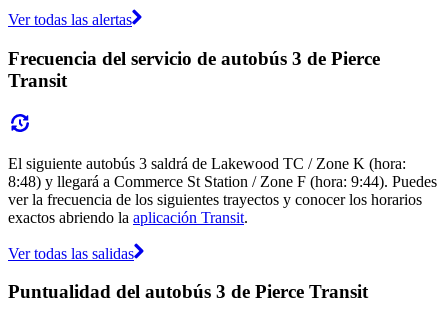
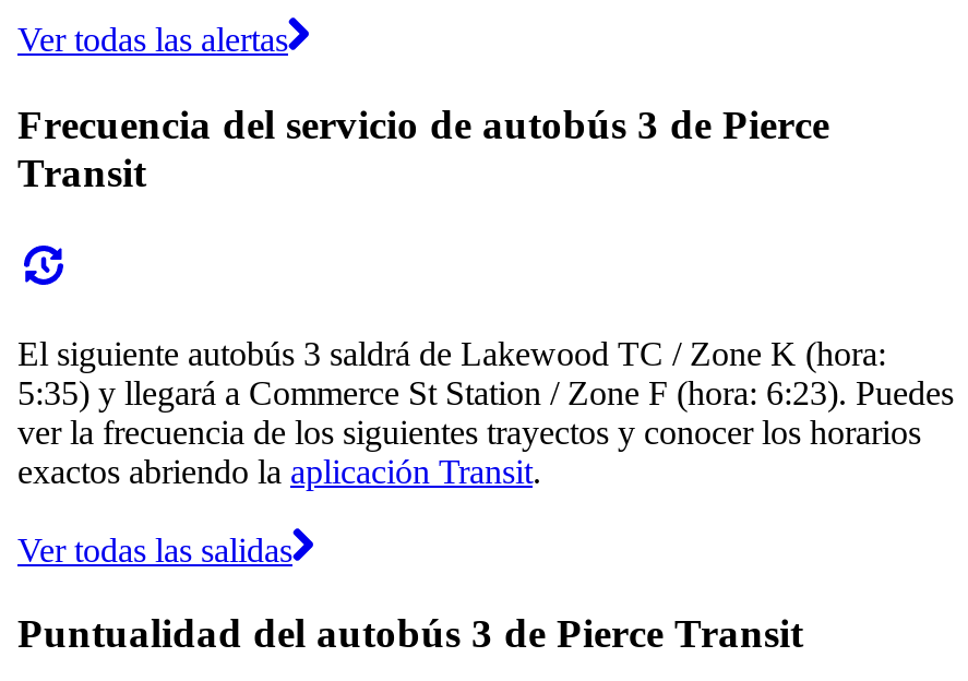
- 8:48) y llegará a Commerce St Station / Zone F (hora: 9:44). Puedes
+ 5:35) y llegará a Commerce St Station / Zone F (hora: 6:23). Puedes
